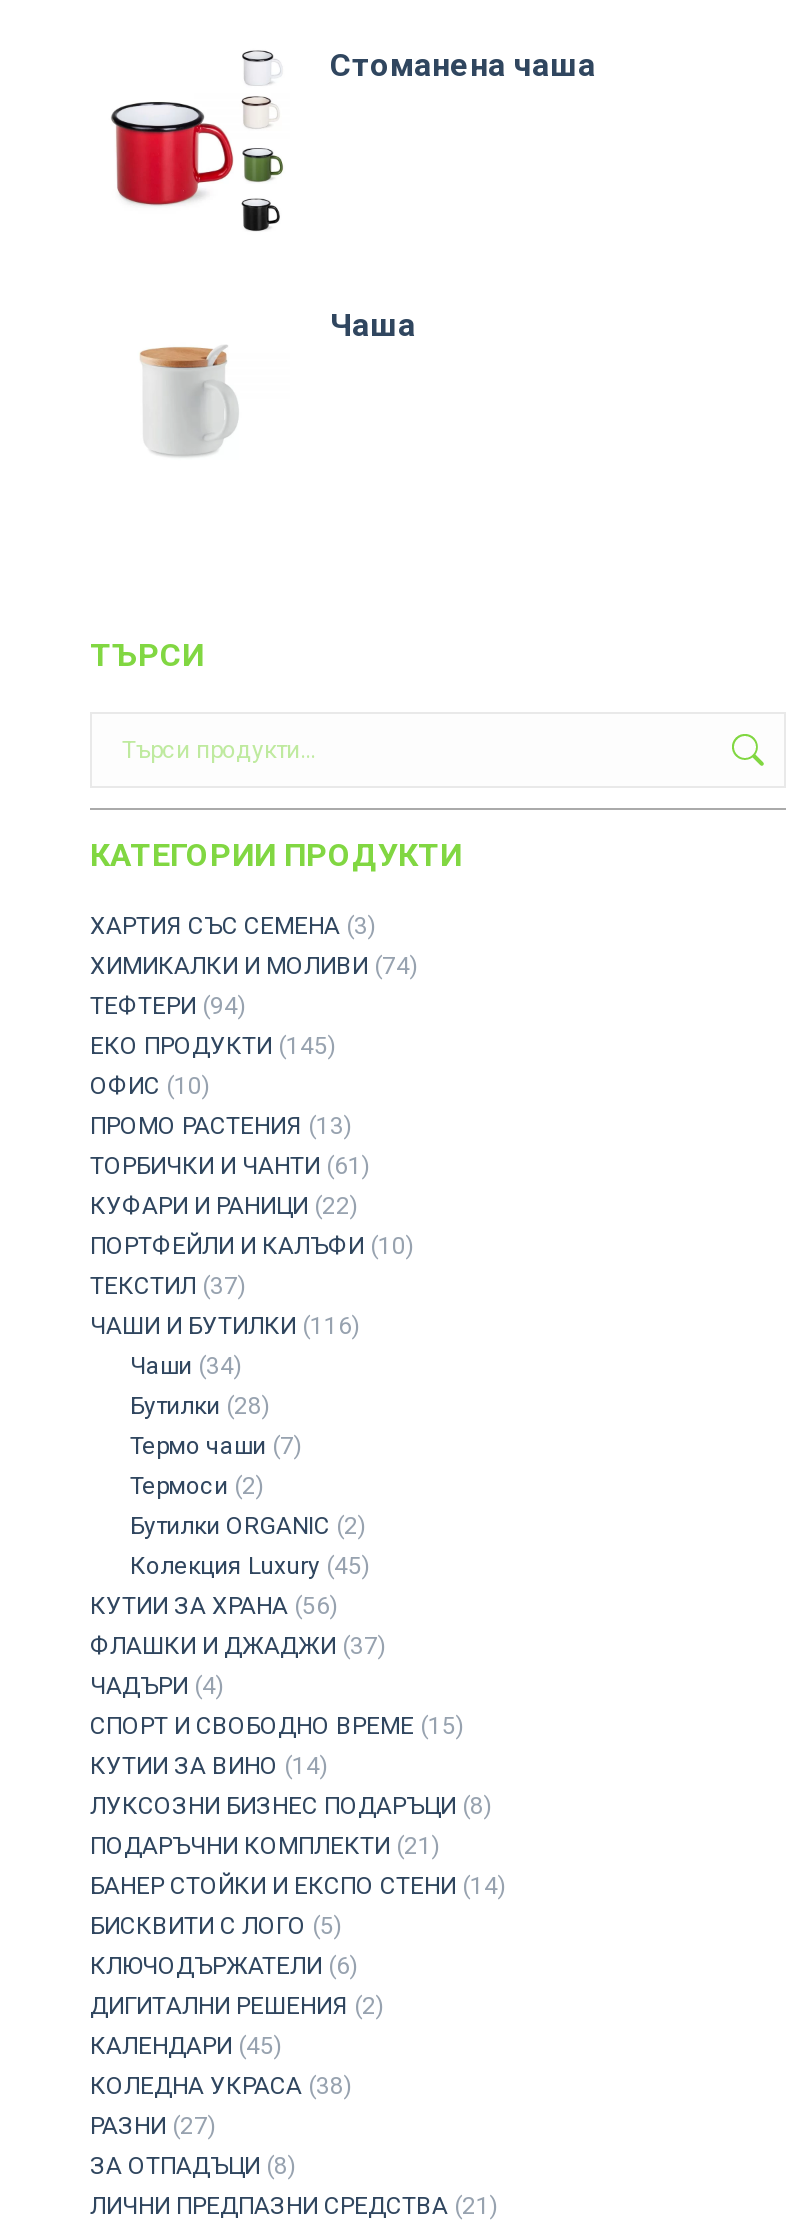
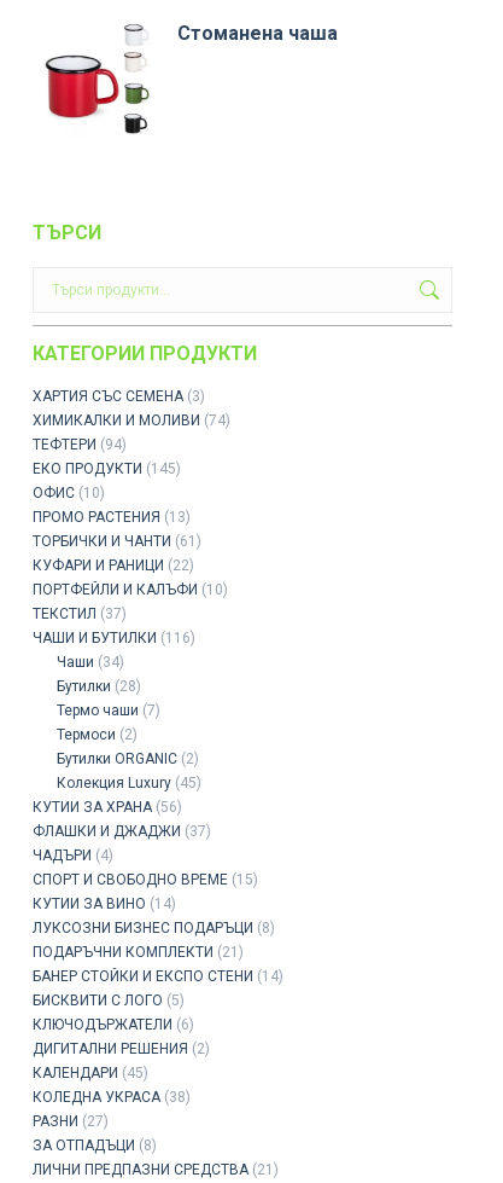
- Чаша

- [image]
